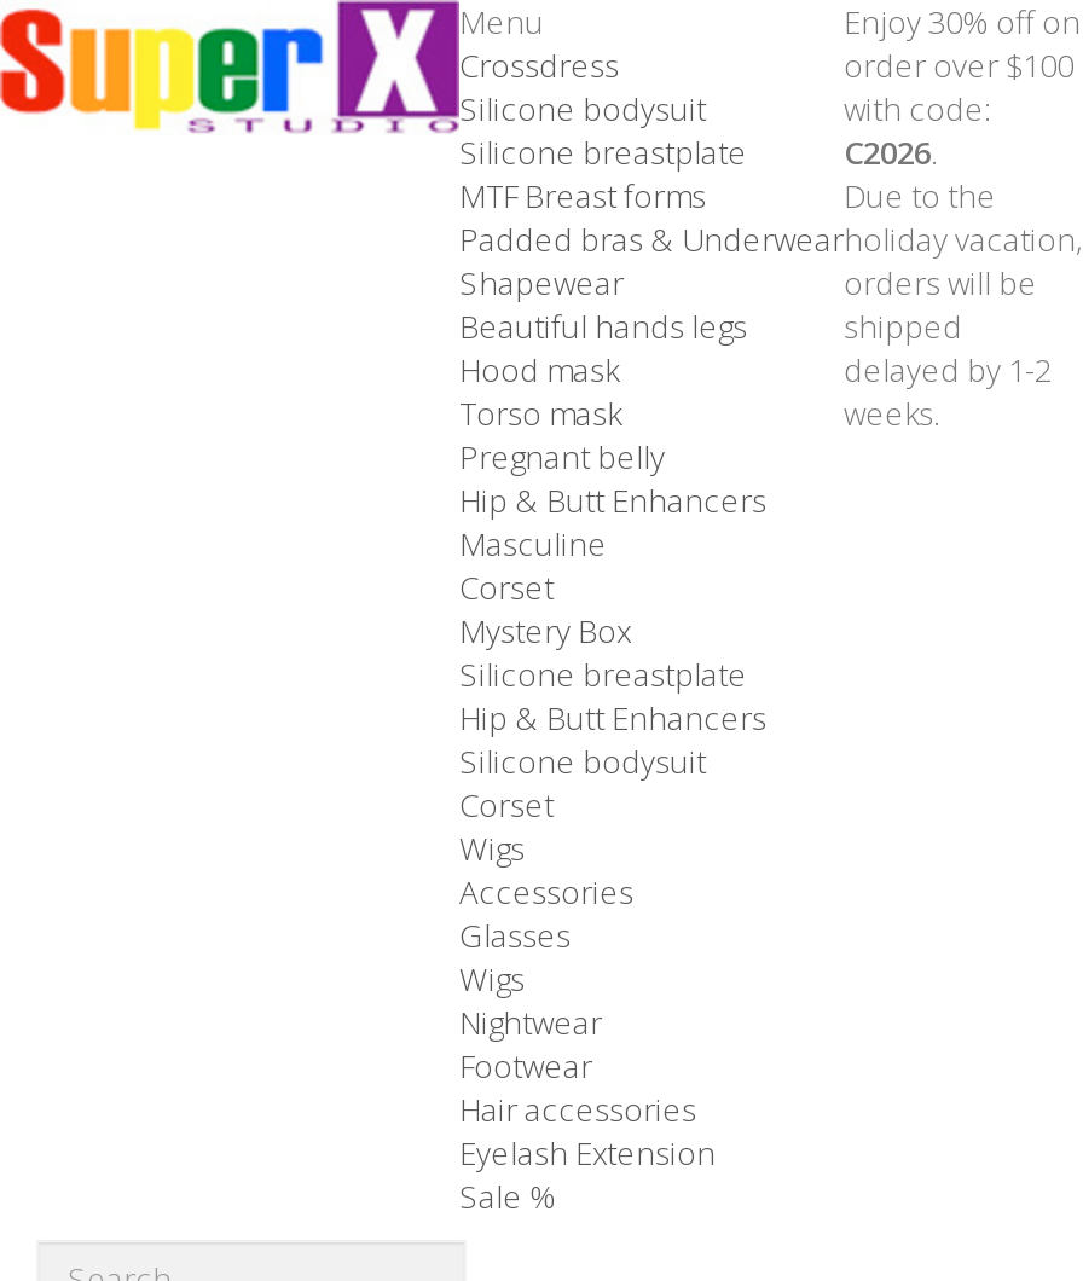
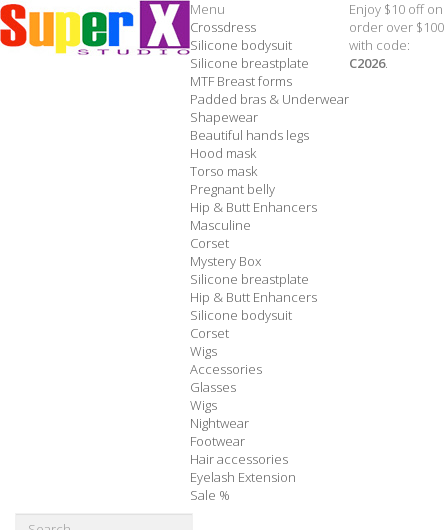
- Enjoy 30% off on
+ Enjoy $10 off on

- Due to the
- holiday vacation,
- orders will be
- shipped
- delayed by 1-2
- weeks.
